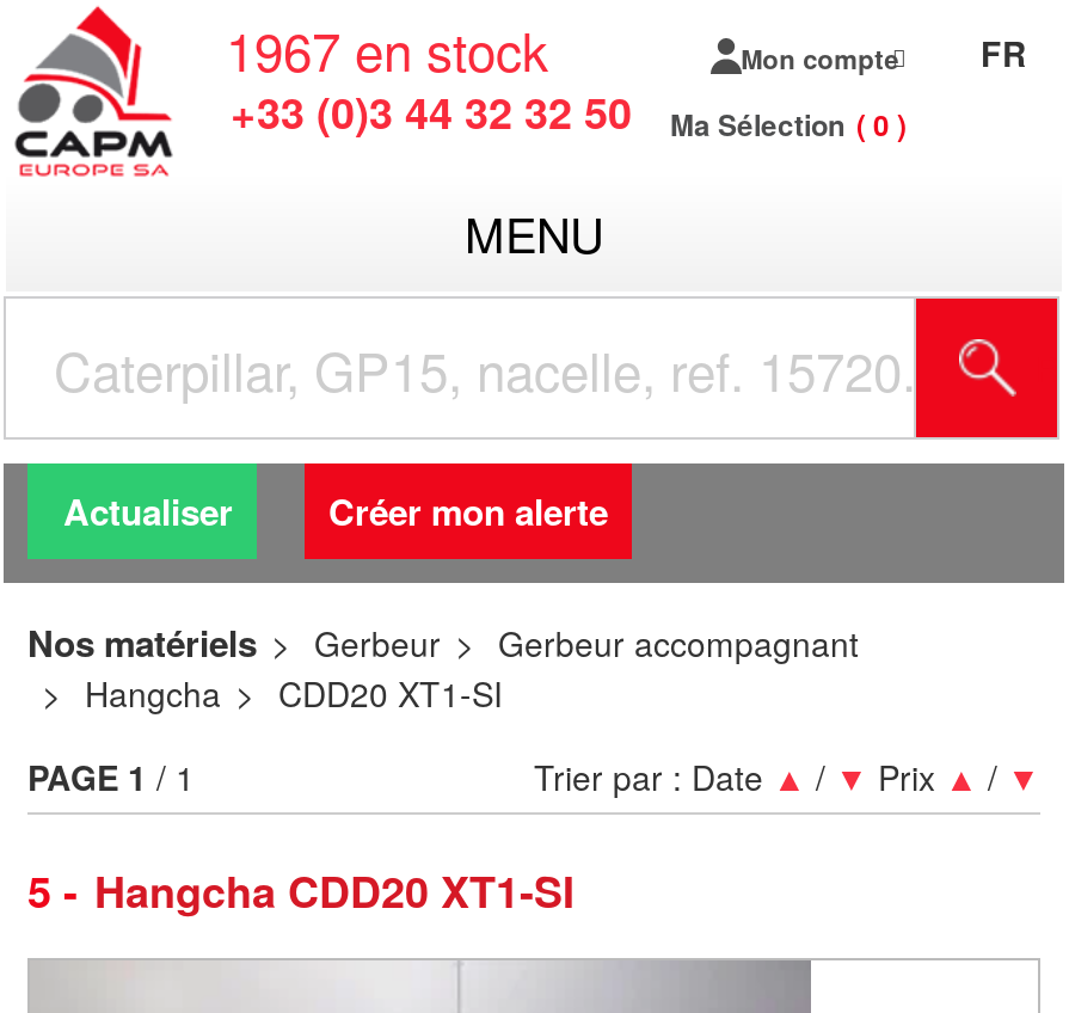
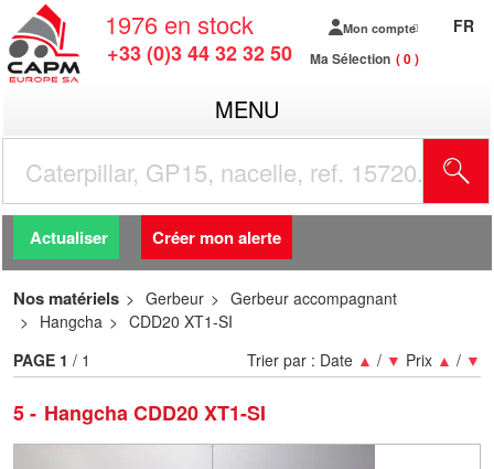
- 1967 en stock
+ 1976 en stock
